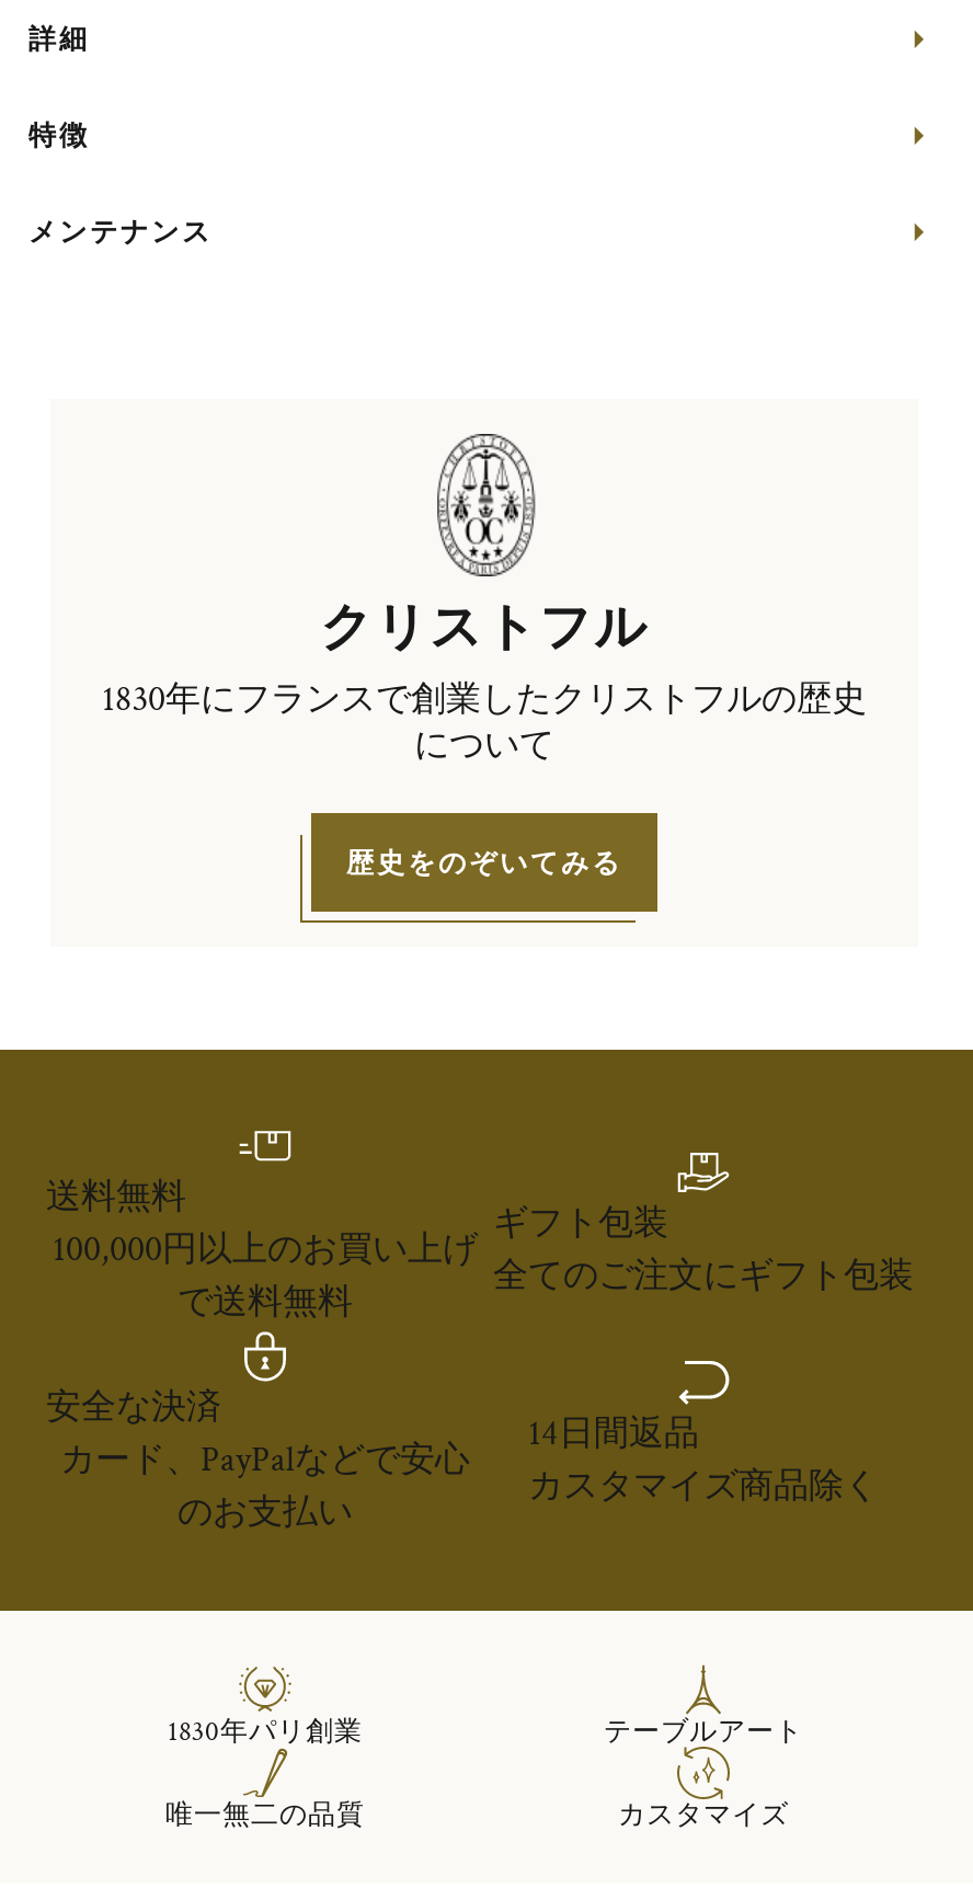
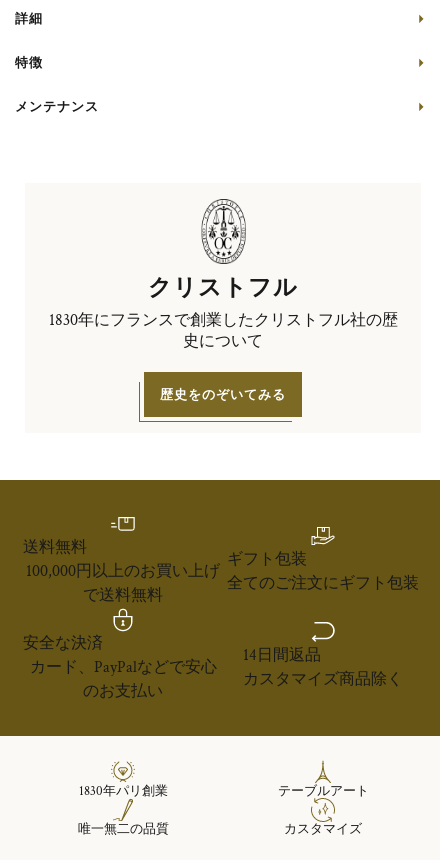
- 1830年にフランスで創業したクリストフルの歴史
- について
+ 1830年にフランスで創業したクリストフル社の歴
+ 史について
